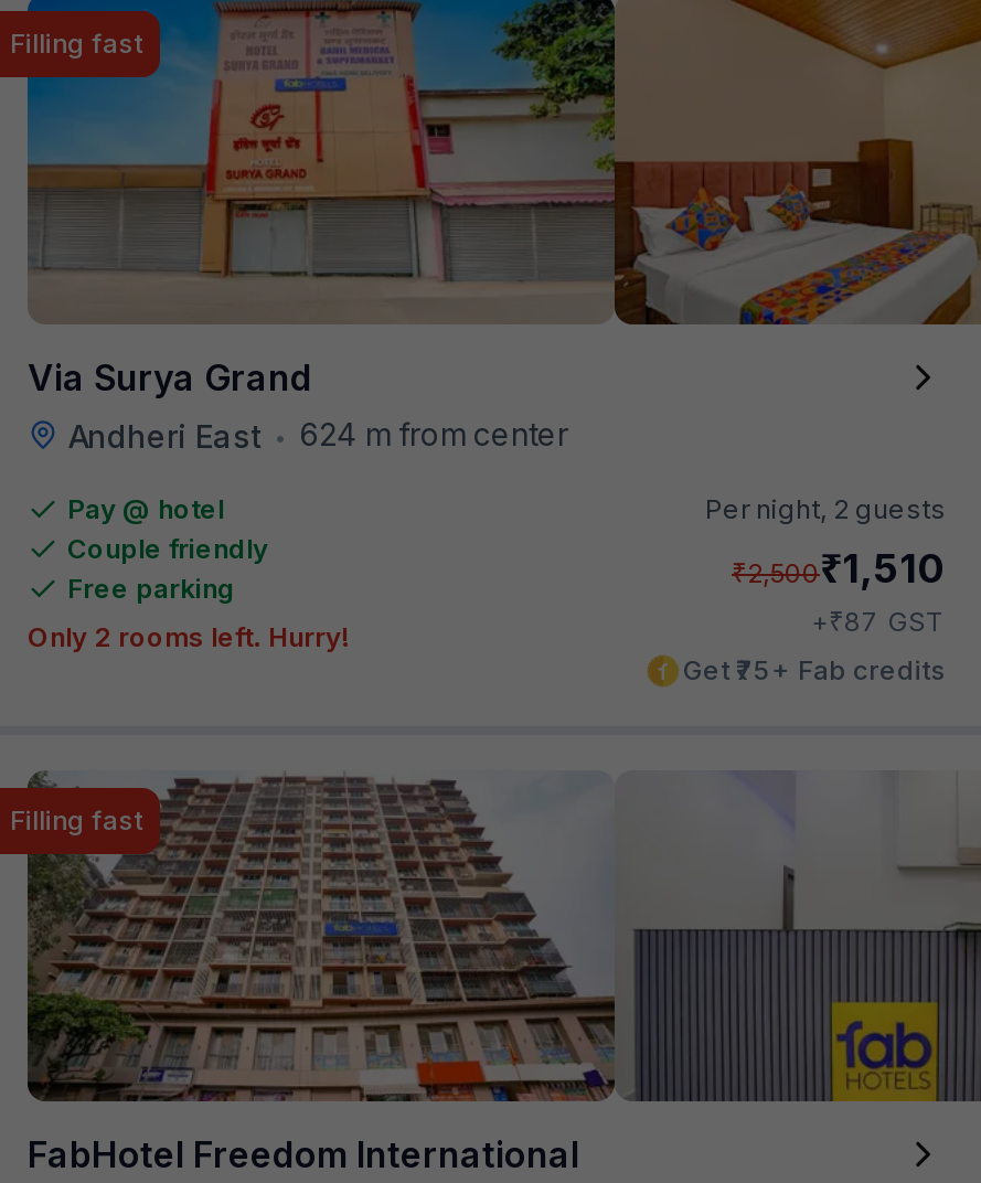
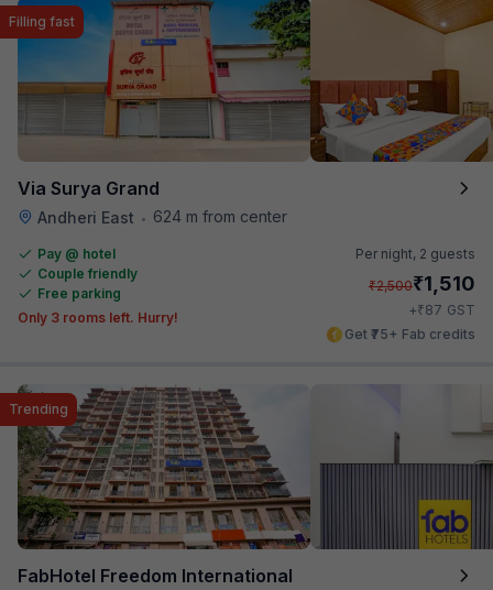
- Only 2 rooms left. Hurry!
+ Only 3 rooms left. Hurry!

- Filling fast
+ Trending
